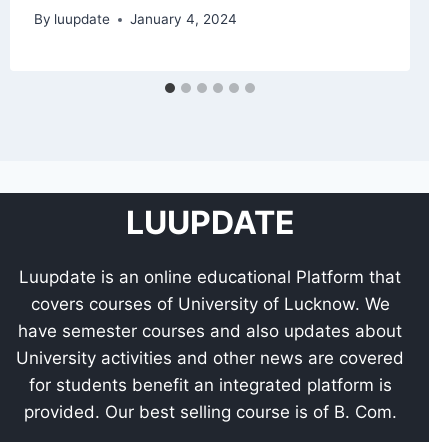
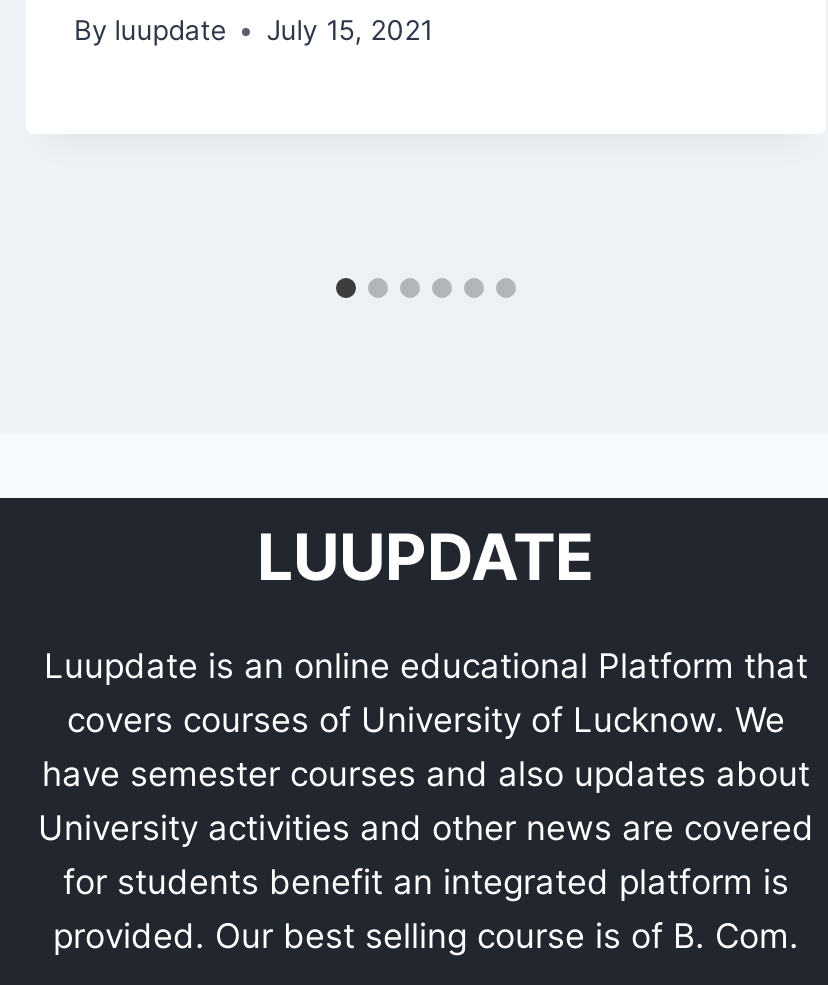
- By luupdate January 4, 2024
+ By luupdate July 15, 2021
